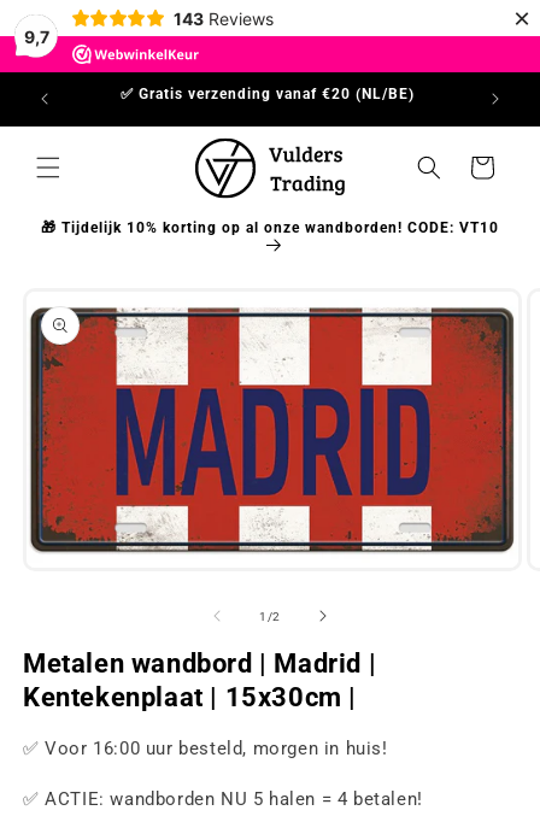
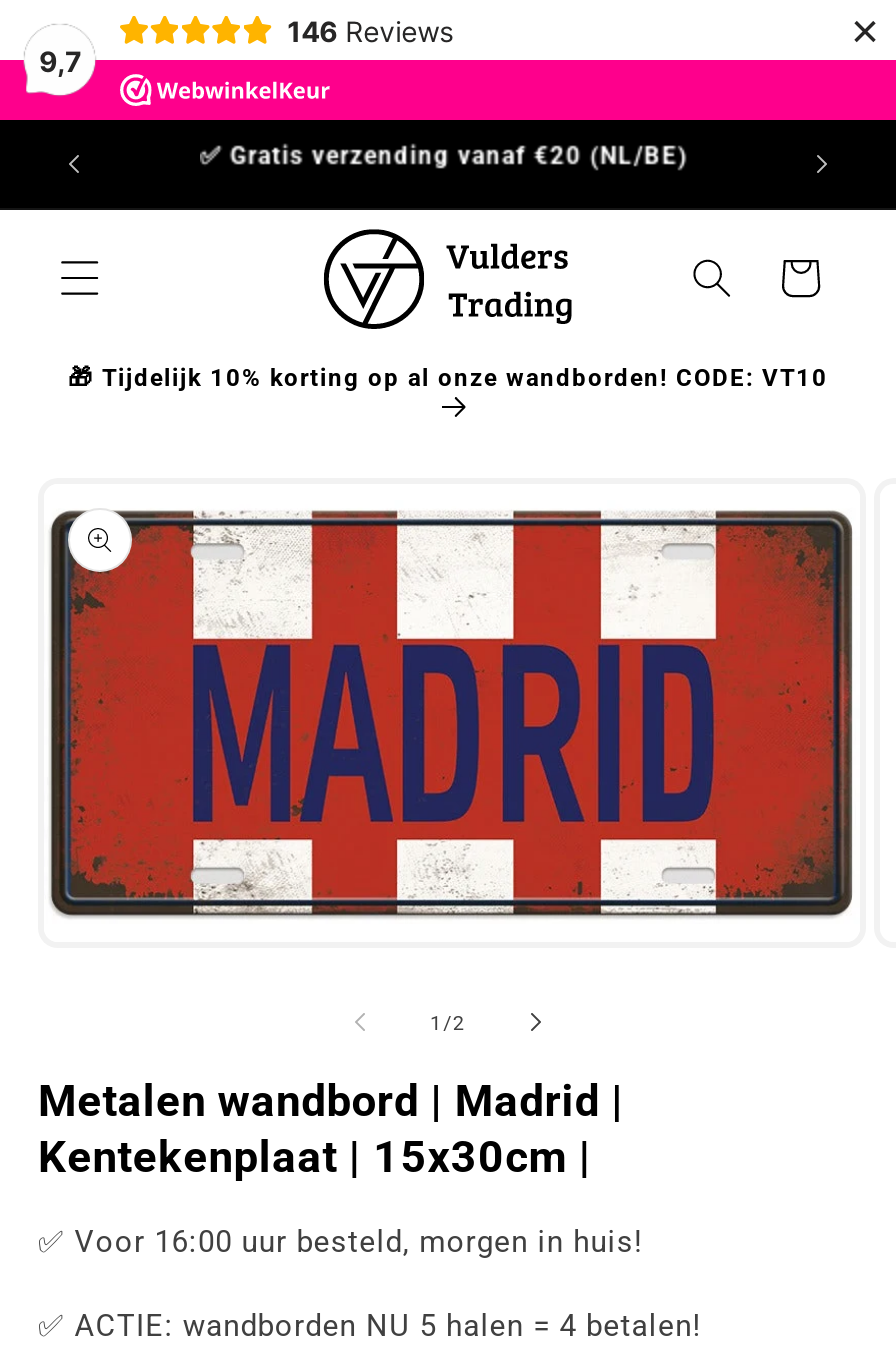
- 143 Reviews
+ 146 Reviews
